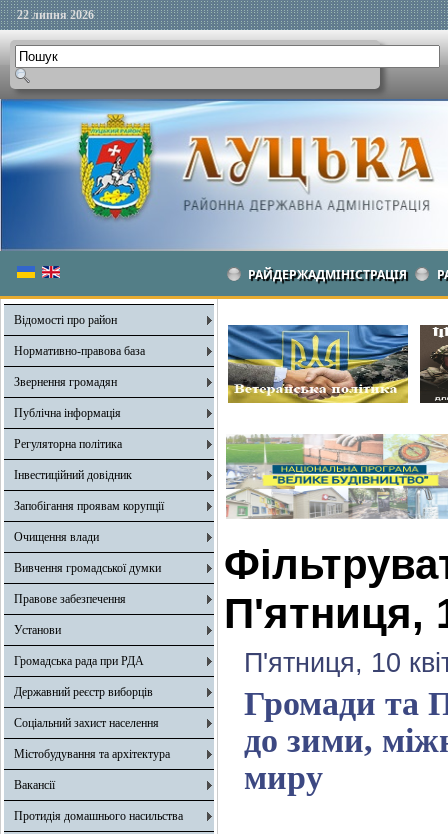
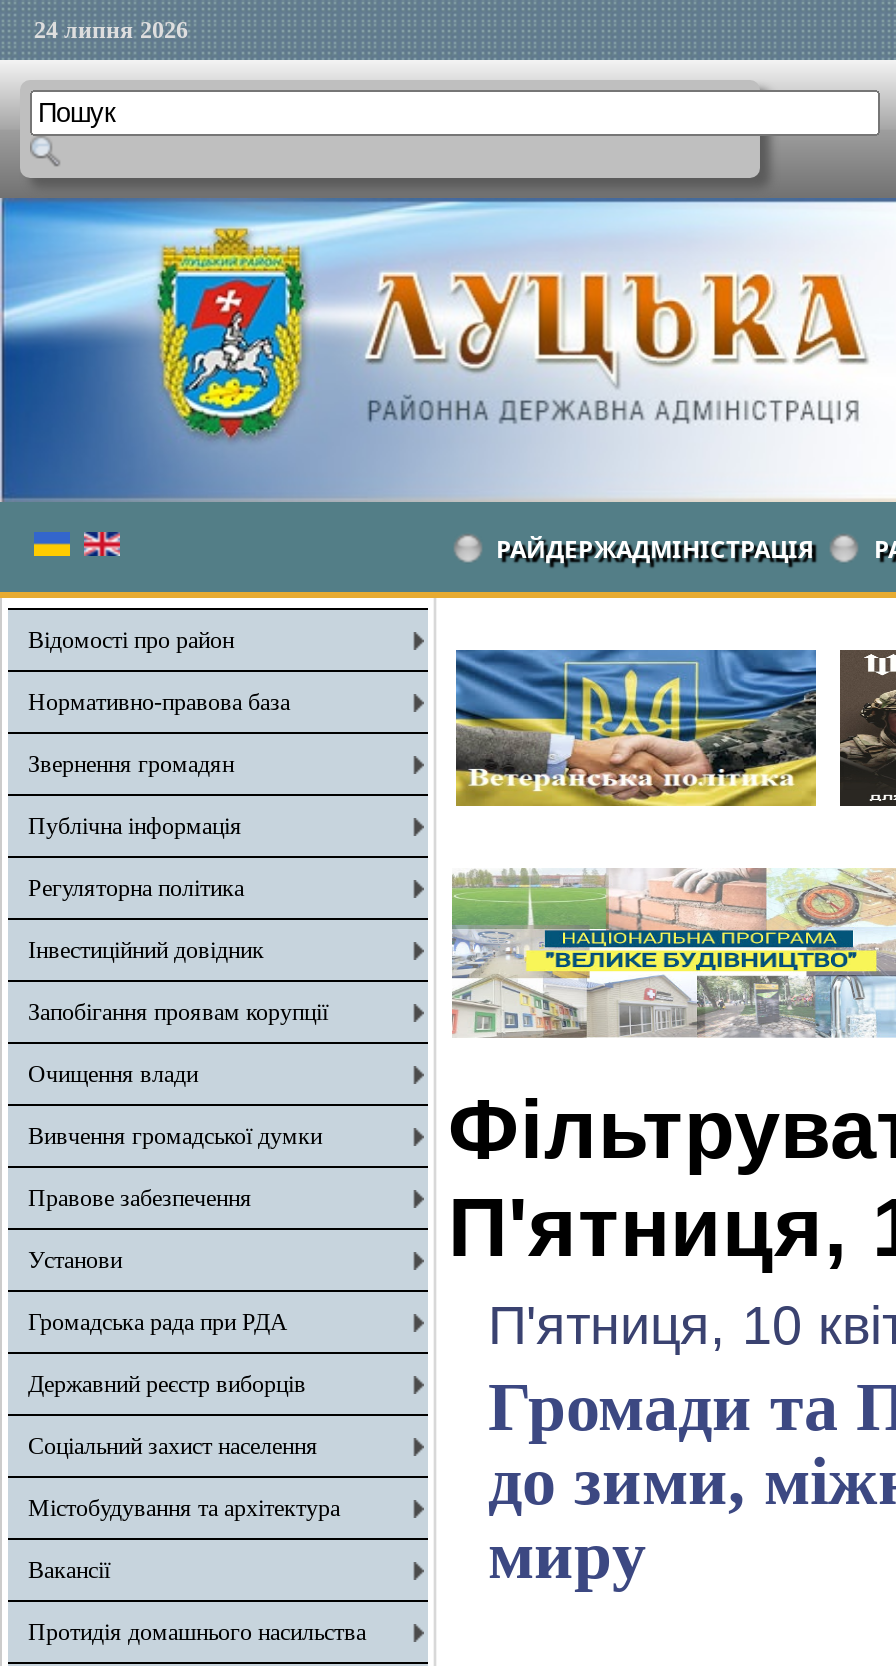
- 22 липня 2026
+ 24 липня 2026
